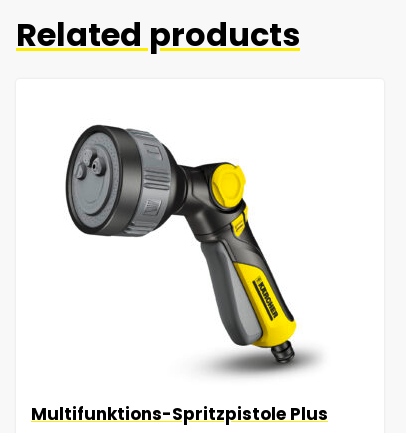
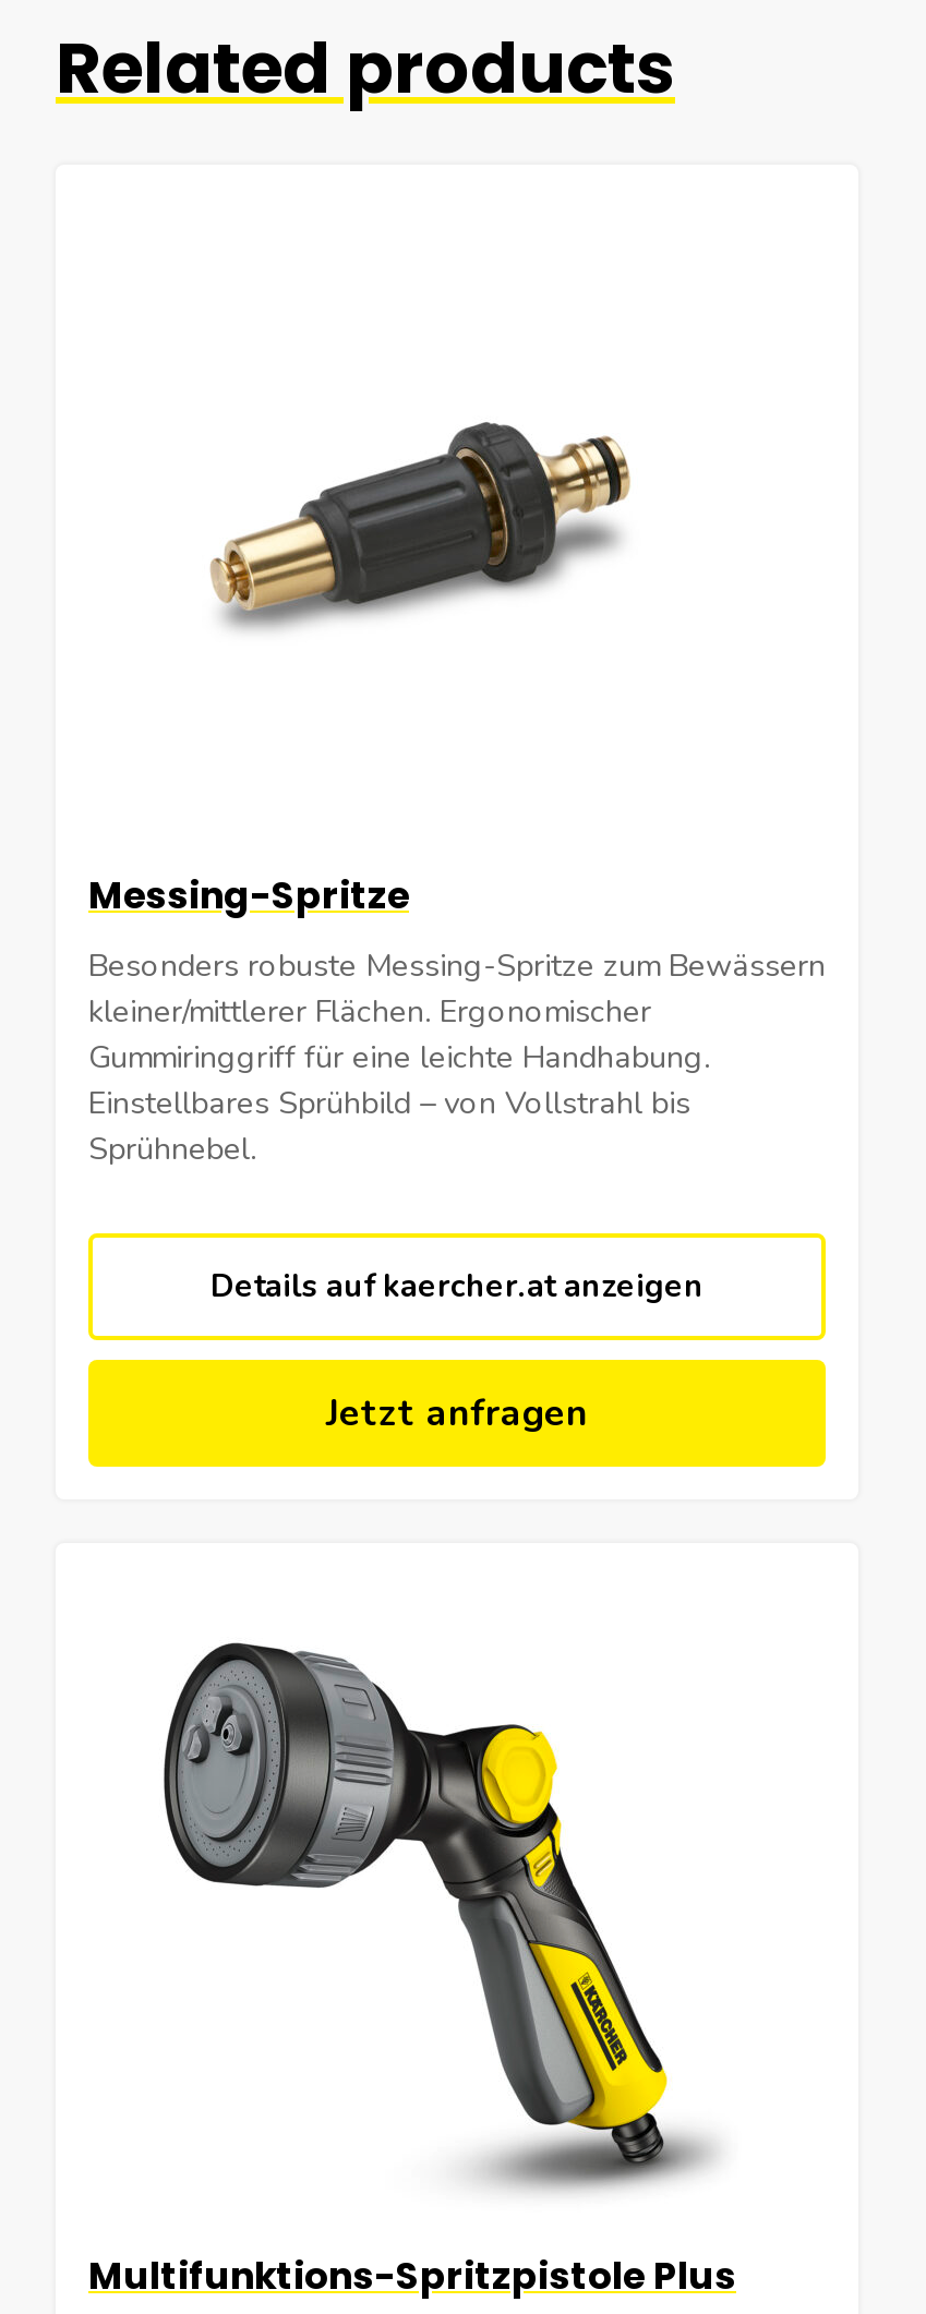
+ Messing-Spritze
+ Besonders robuste Messing-Spritze zum Bewässern
+ kleiner/mittlerer Flächen. Ergonomischer
+ Gummiringgriff für eine leichte Handhabung.
+ Einstellbares Sprühbild – von Vollstrahl bis
+ Sprühnebel.
+ Details auf kaercher.at anzeigen
+ Jetzt anfragen

+ [image]
